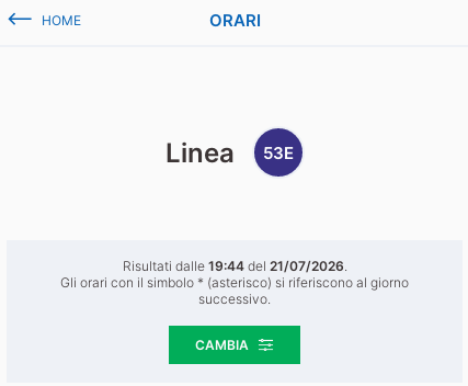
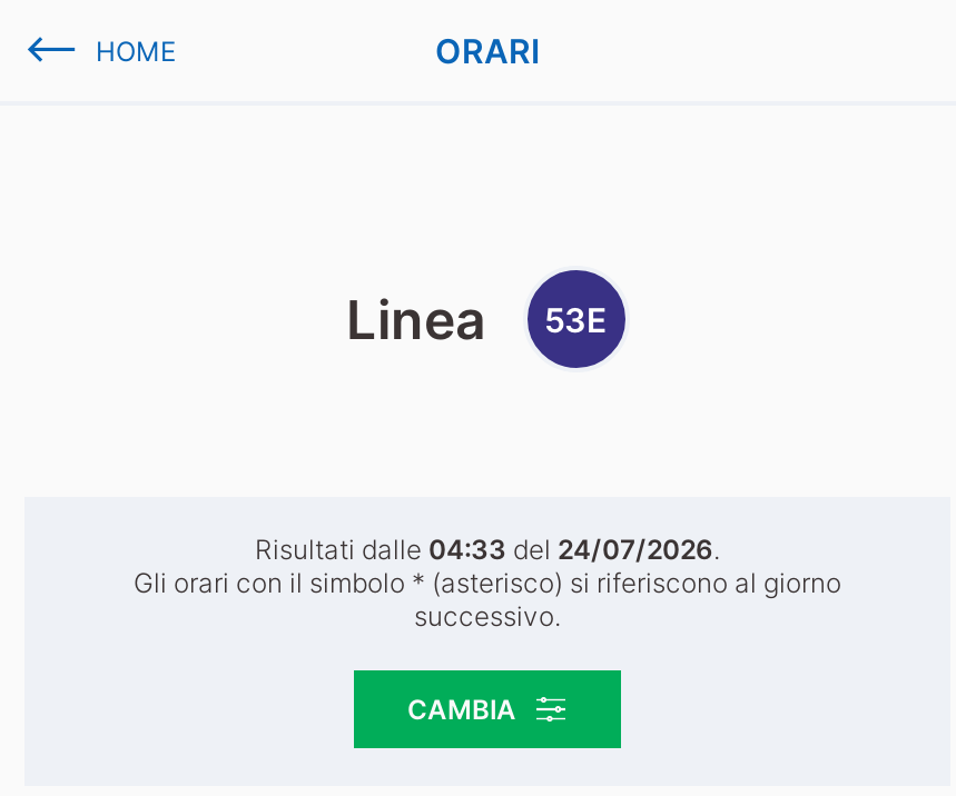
- Risultati dalle 19:44 del 21/07/2026.
+ Risultati dalle 04:33 del 24/07/2026.
